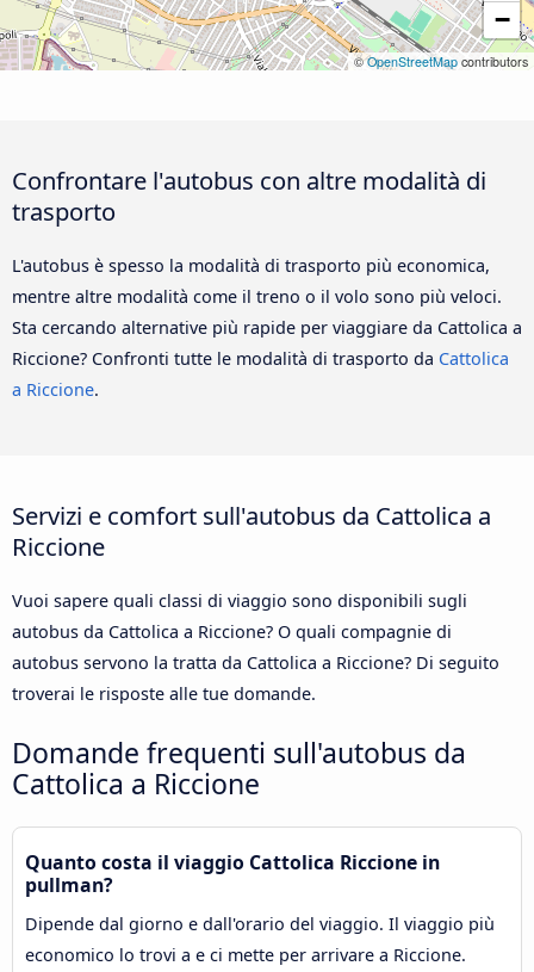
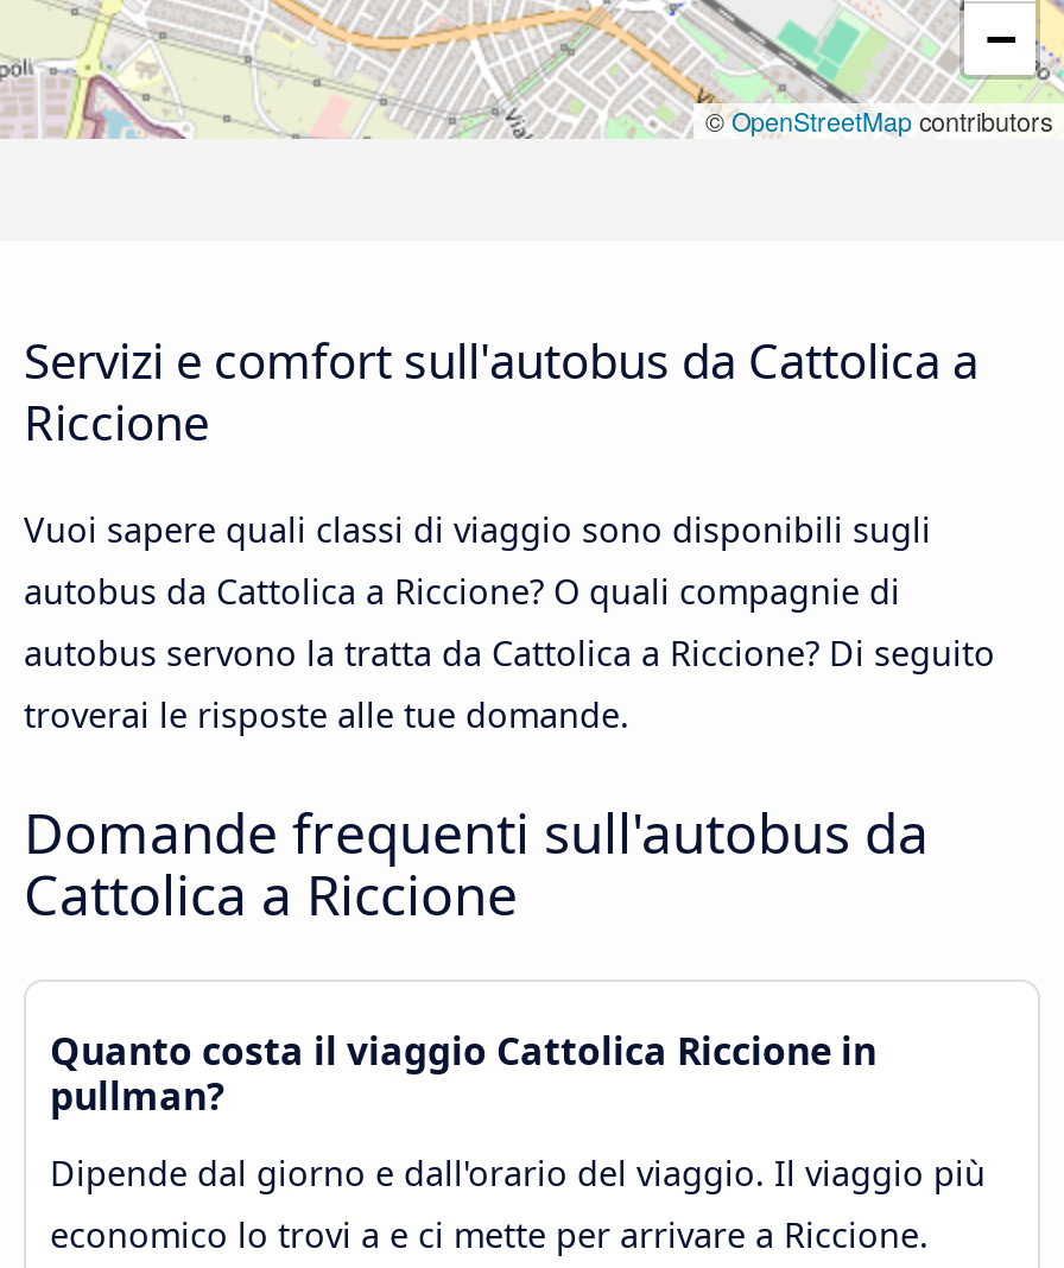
- Confrontare l'autobus con altre modalità di
- trasporto
- L'autobus è spesso la modalità di trasporto più economica,
- mentre altre modalità come il treno o il volo sono più veloci.
- Sta cercando alternative più rapide per viaggiare da Cattolica a
- Riccione? Confronti tutte le modalità di trasporto da Cattolica
- a Riccione.
